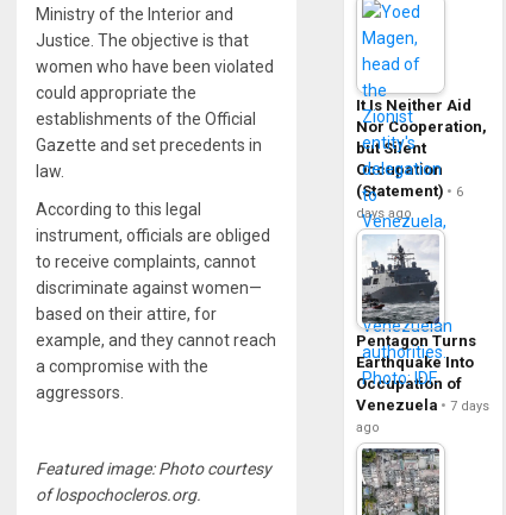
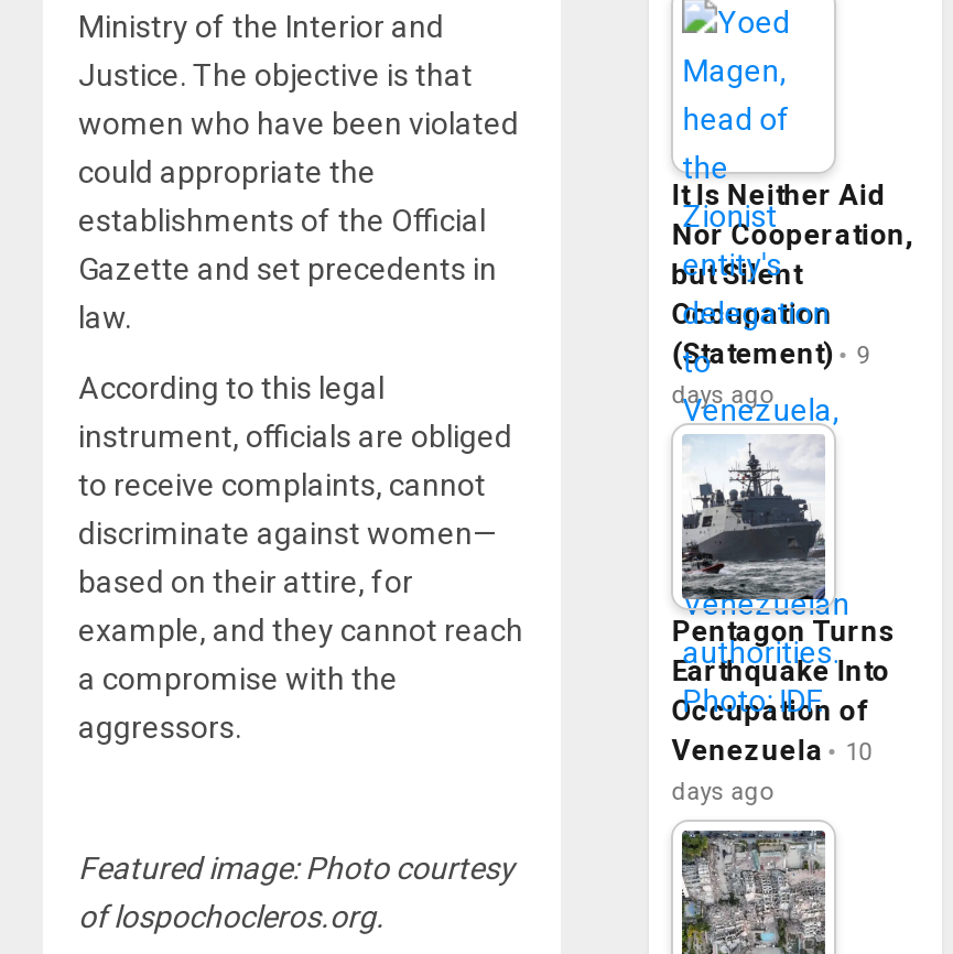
- (Statement) 6
+ (Statement) 9

- 7 days
- ago
+ 10
+ days ago
